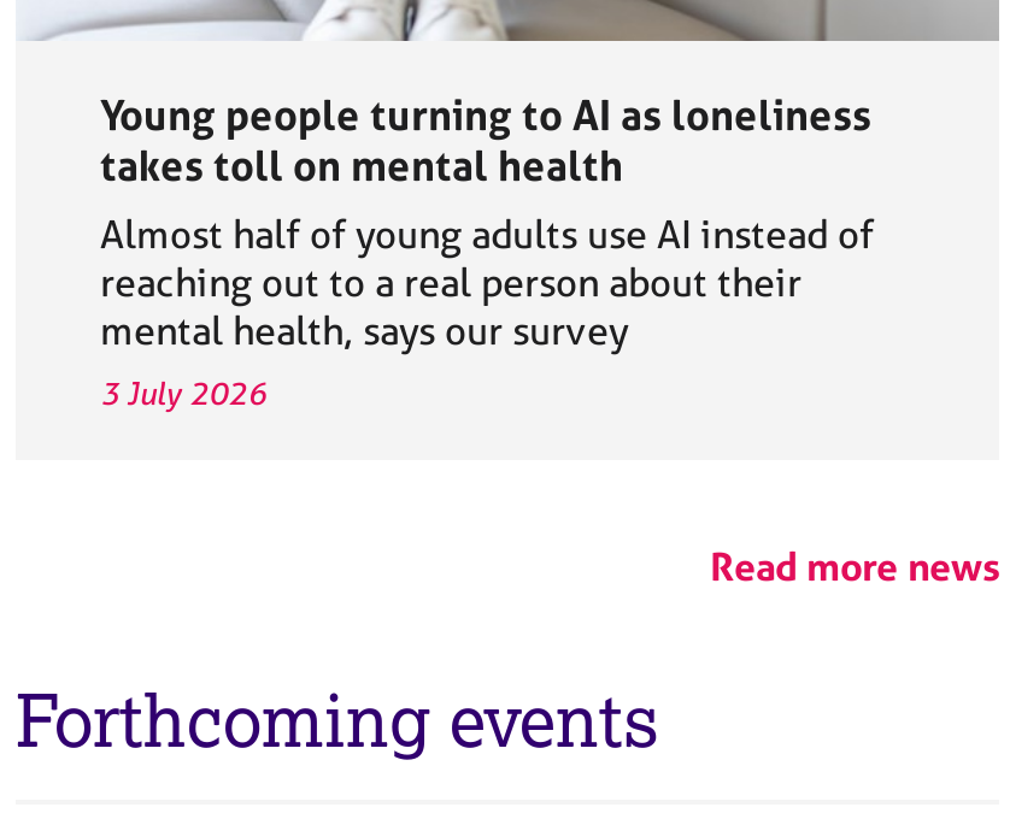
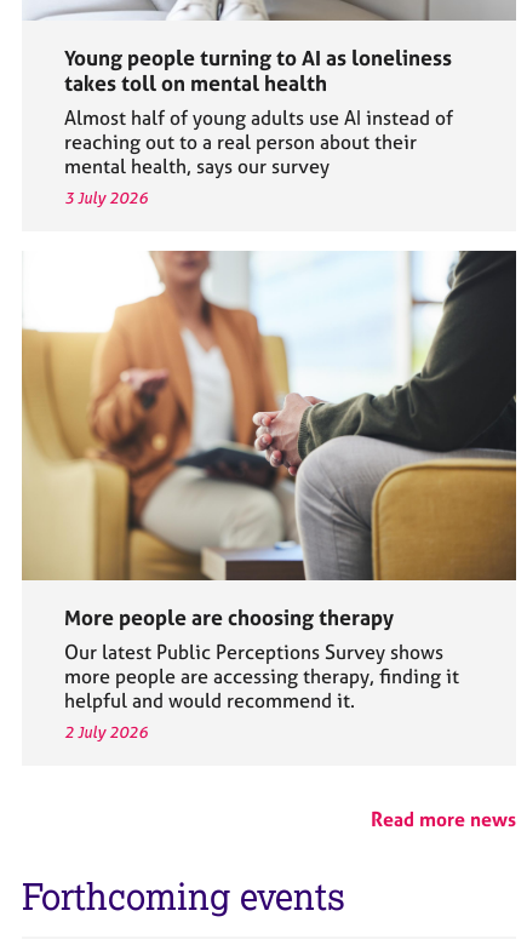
+ [image]
+ More people are choosing therapy
+ Our latest Public Perceptions Survey shows
+ more people are accessing therapy, finding it
+ helpful and would recommend it.
+ 2 July 2026
